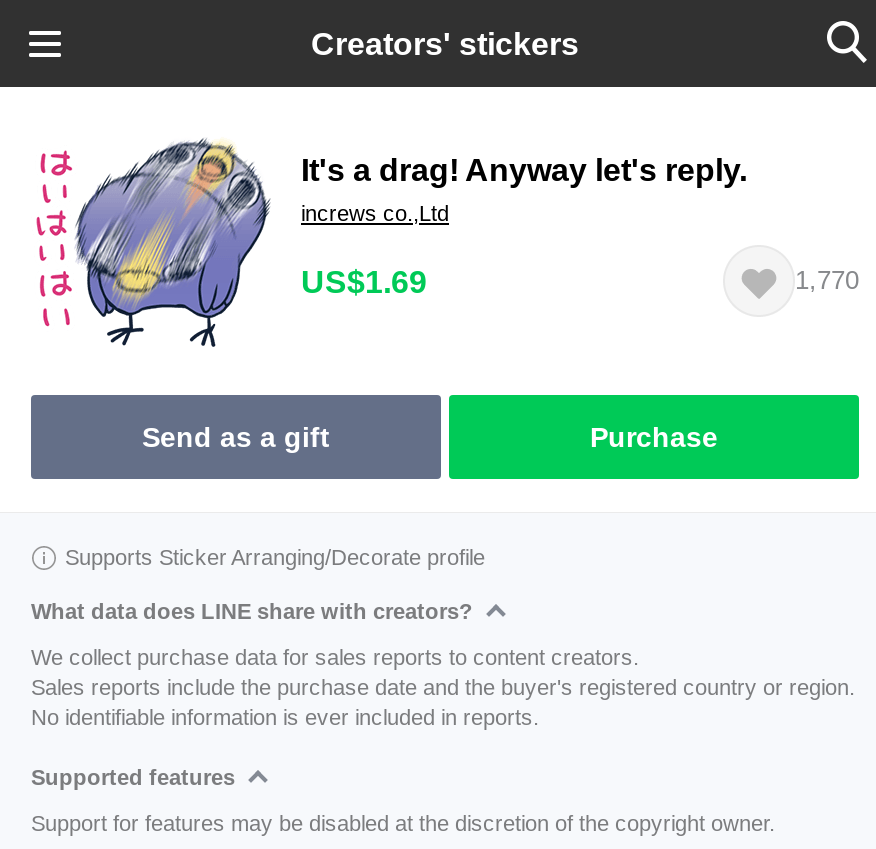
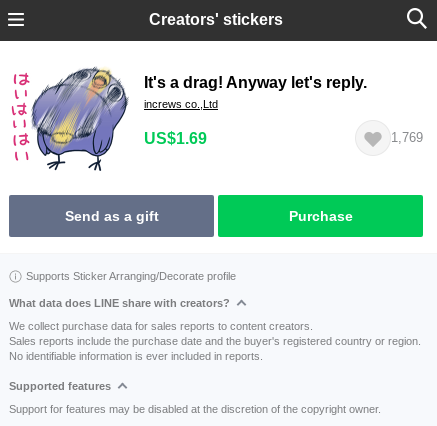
- 1,770
+ 1,769
